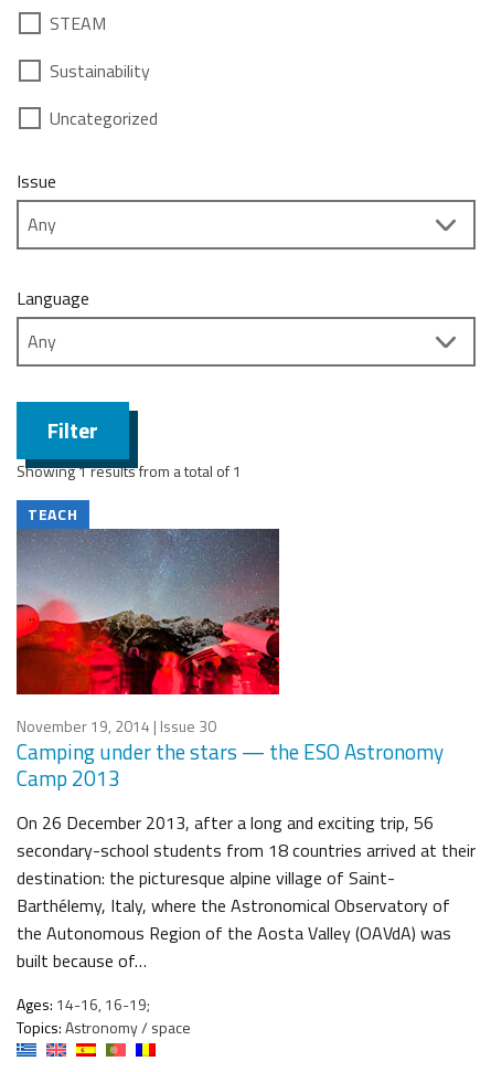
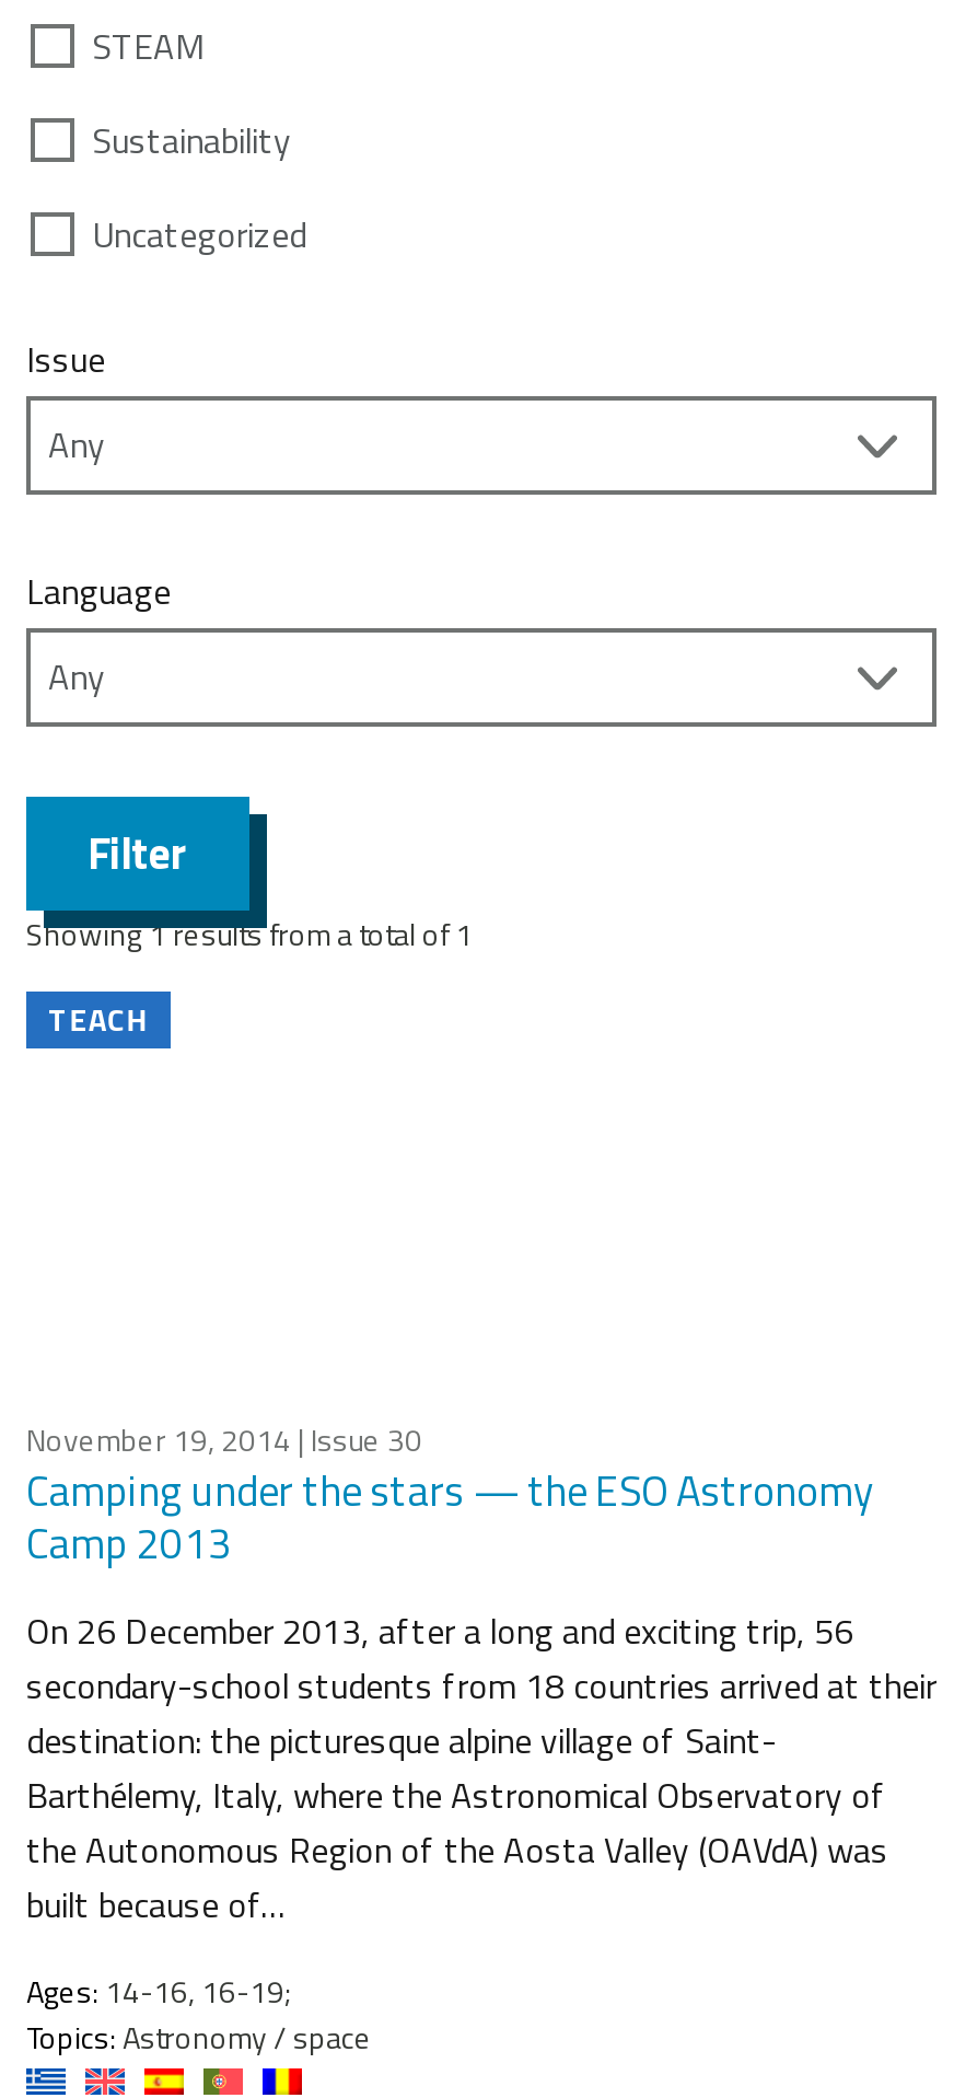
- [image]
